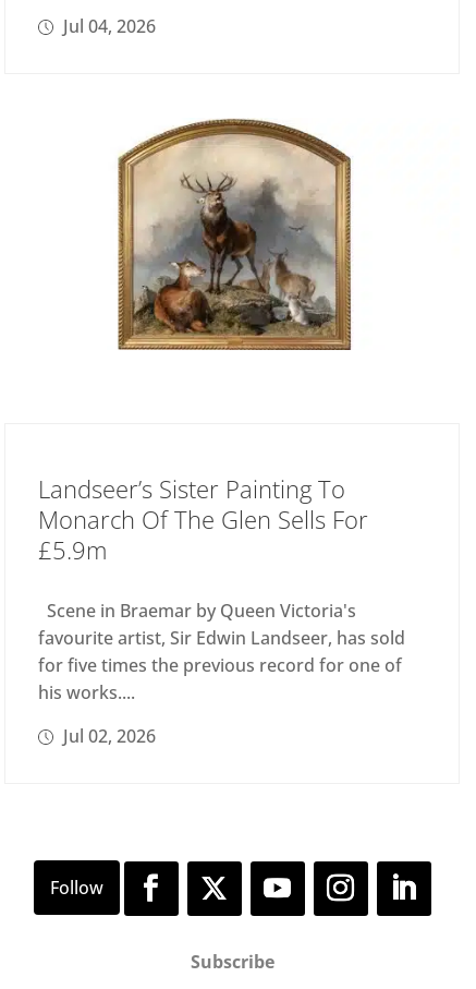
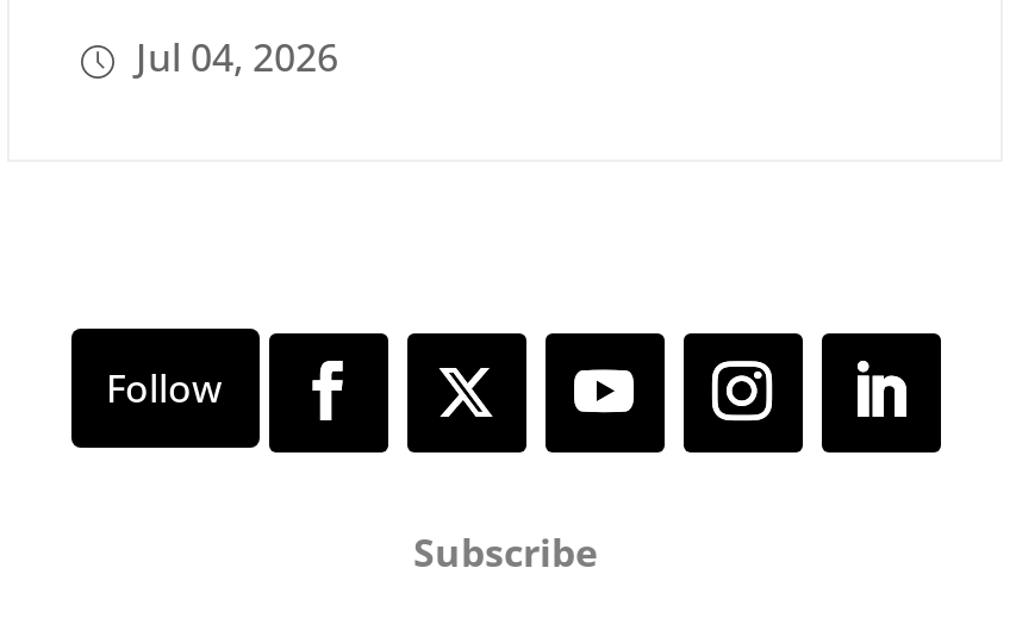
- [image]

- Landseer’s Sister Painting To
- Monarch Of The Glen Sells For
- £5.9m
- Scene in Braemar by Queen Victoria's
- favourite artist, Sir Edwin Landseer, has sold
- for five times the previous record for one of
- his works....
- Jul 02, 2026
